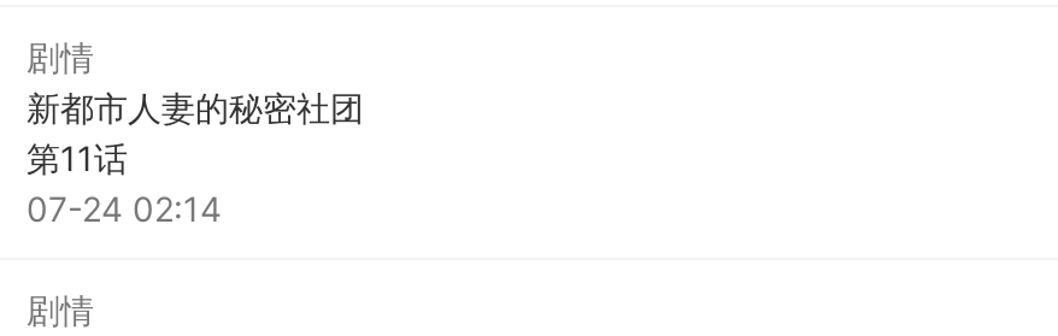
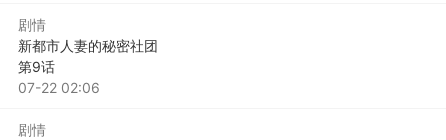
- 第11话
+ 第9话

- 07-24 02:14
+ 07-22 02:06
